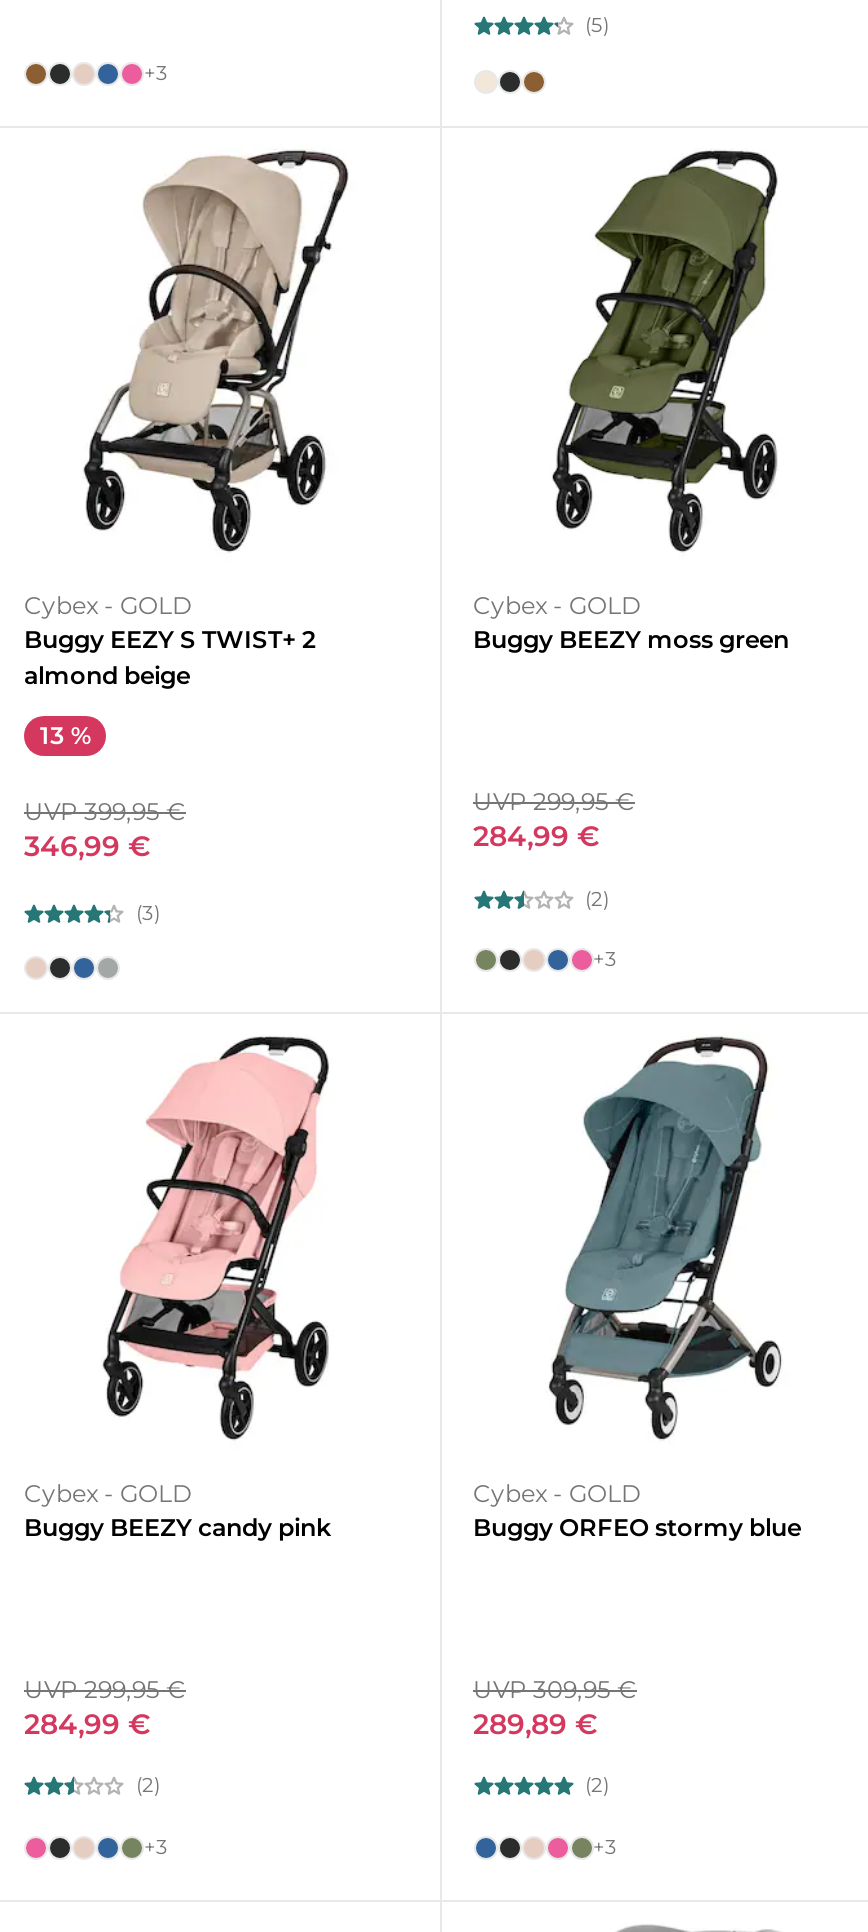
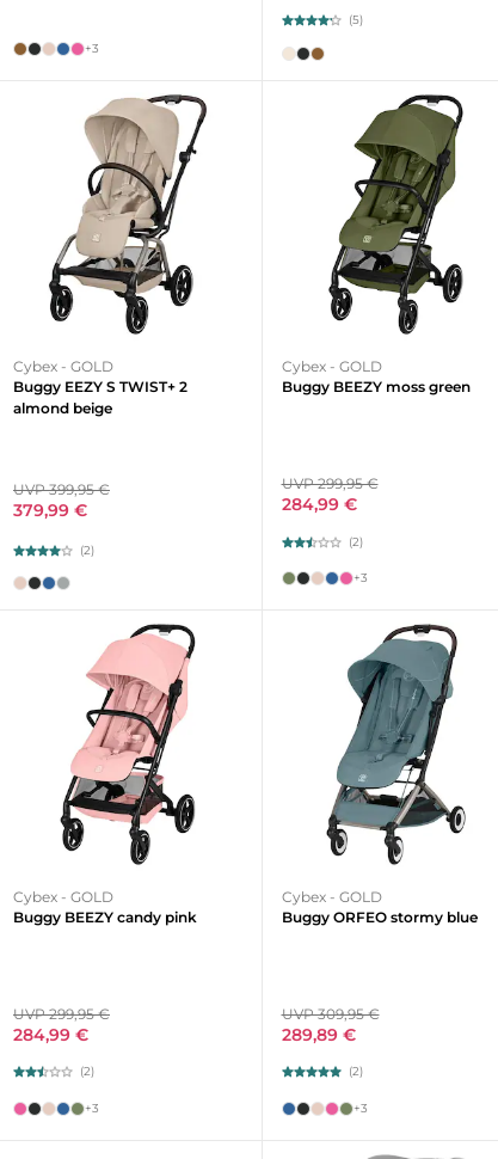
- 13 %
- 346,99 €
+ 379,99 €

- (3)
+ (2)
